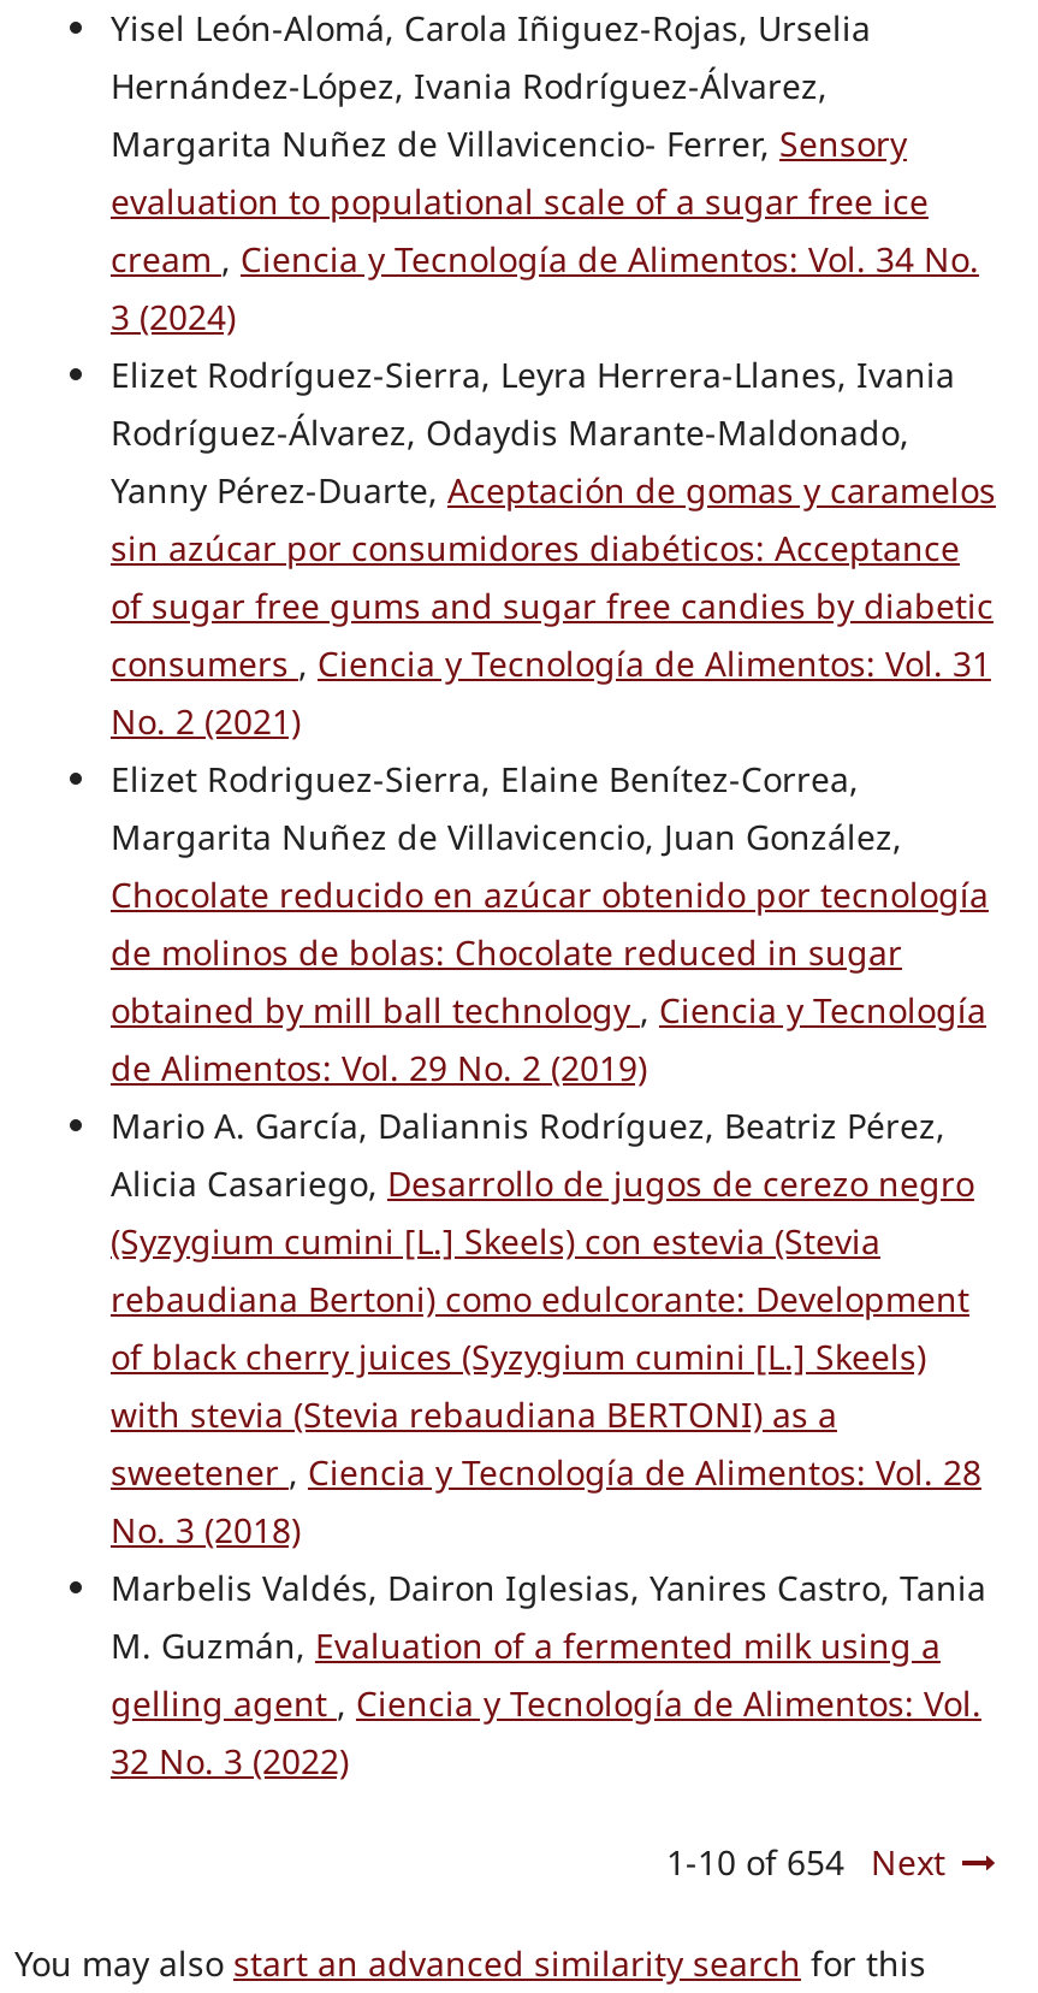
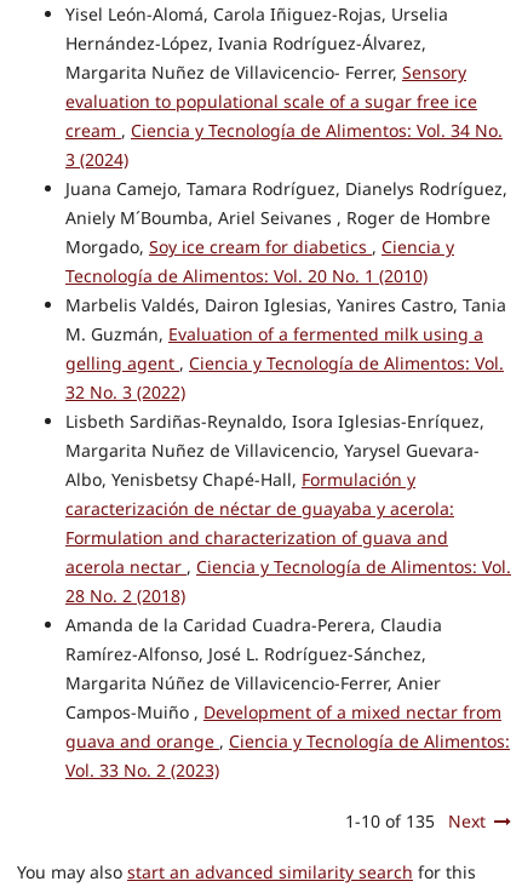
- Elizet Rodríguez-Sierra, Leyra Herrera-Llanes, Ivania
- Rodríguez-Álvarez, Odaydis Marante-Maldonado,
- Yanny Pérez-Duarte, Aceptación de gomas y caramelos
- sin azúcar por consumidores diabéticos: Acceptance
- of sugar free gums and sugar free candies by diabetic
- consumers, Ciencia y Tecnología de Alimentos: Vol. 31
- No. 2 (2021)
- Elizet Rodriguez-Sierra, Elaine Benítez-Correa,
- Margarita Nuñez de Villavicencio, Juan González,
- Chocolate reducido en azúcar obtenido por tecnología
- de molinos de bolas: Chocolate reduced in sugar
- obtained by mill ball technology, Ciencia y Tecnología
- de Alimentos: Vol. 29 No. 2 (2019)
- Mario A. García, Daliannis Rodríguez, Beatriz Pérez,
- Alicia Casariego, Desarrollo de jugos de cerezo negro
- (Syzygium cumini [L.] Skeels) con estevia (Stevia
- rebaudiana Bertoni) como edulcorante: Development
- of black cherry juices (Syzygium cumini [L.] Skeels)
- with stevia (Stevia rebaudiana BERTONI) as a
- sweetener, Ciencia y Tecnología de Alimentos: Vol. 28
- No. 3 (2018)
+ Juana Camejo, Tamara Rodríguez, Dianelys Rodríguez,
+ Aniely M´Boumba, Ariel Seivanes , Roger de Hombre
+ Morgado, Soy ice cream for diabetics, Ciencia y
+ Tecnología de Alimentos: Vol. 20 No. 1 (2010)

moved up: Marbelis Valdés, Dairon Iglesias, Yanires Castro, Tania | M. Guzmán, Evaluation of a fermented milk using a | gelling agent, Ciencia y Tecnología de Alimentos: Vol. | 32 No. 3 (2022)

- 1-10 of 654 Next
+ Lisbeth Sardiñas-Reynaldo, Isora Iglesias-Enríquez,
+ Margarita Nuñez de Villavicencio, Yarysel Guevara-
+ Albo, Yenisbetsy Chapé-Hall, Formulación y
+ caracterización de néctar de guayaba y acerola:
+ Formulation and characterization of guava and
+ acerola nectar, Ciencia y Tecnología de Alimentos: Vol.
+ 28 No. 2 (2018)
+ Amanda de la Caridad Cuadra-Perera, Claudia
+ Ramírez-Alfonso, José L. Rodríguez-Sánchez,
+ Margarita Núñez de Villavicencio-Ferrer, Anier
+ Campos-Muiño , Development of a mixed nectar from
+ guava and orange, Ciencia y Tecnología de Alimentos:
+ Vol. 33 No. 2 (2023)
+ 1-10 of 135 Next
